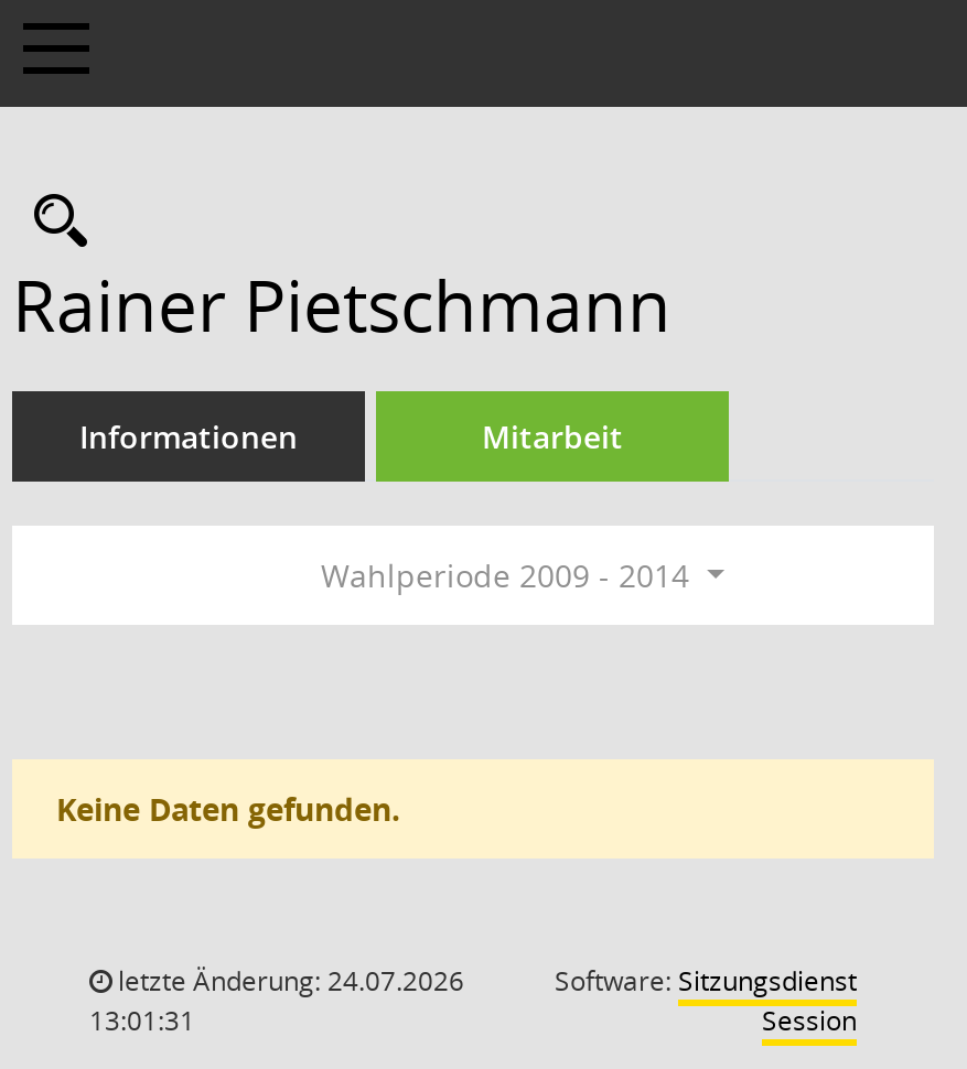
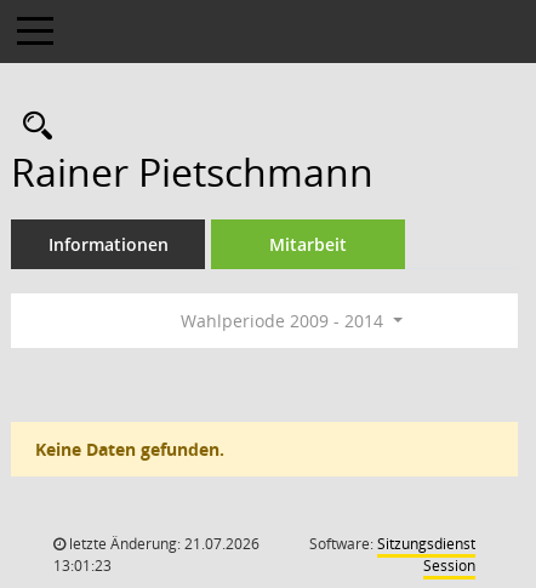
- letzte Änderung: 24.07.2026
+ letzte Änderung: 21.07.2026

- 13:01:31
+ 13:01:23
